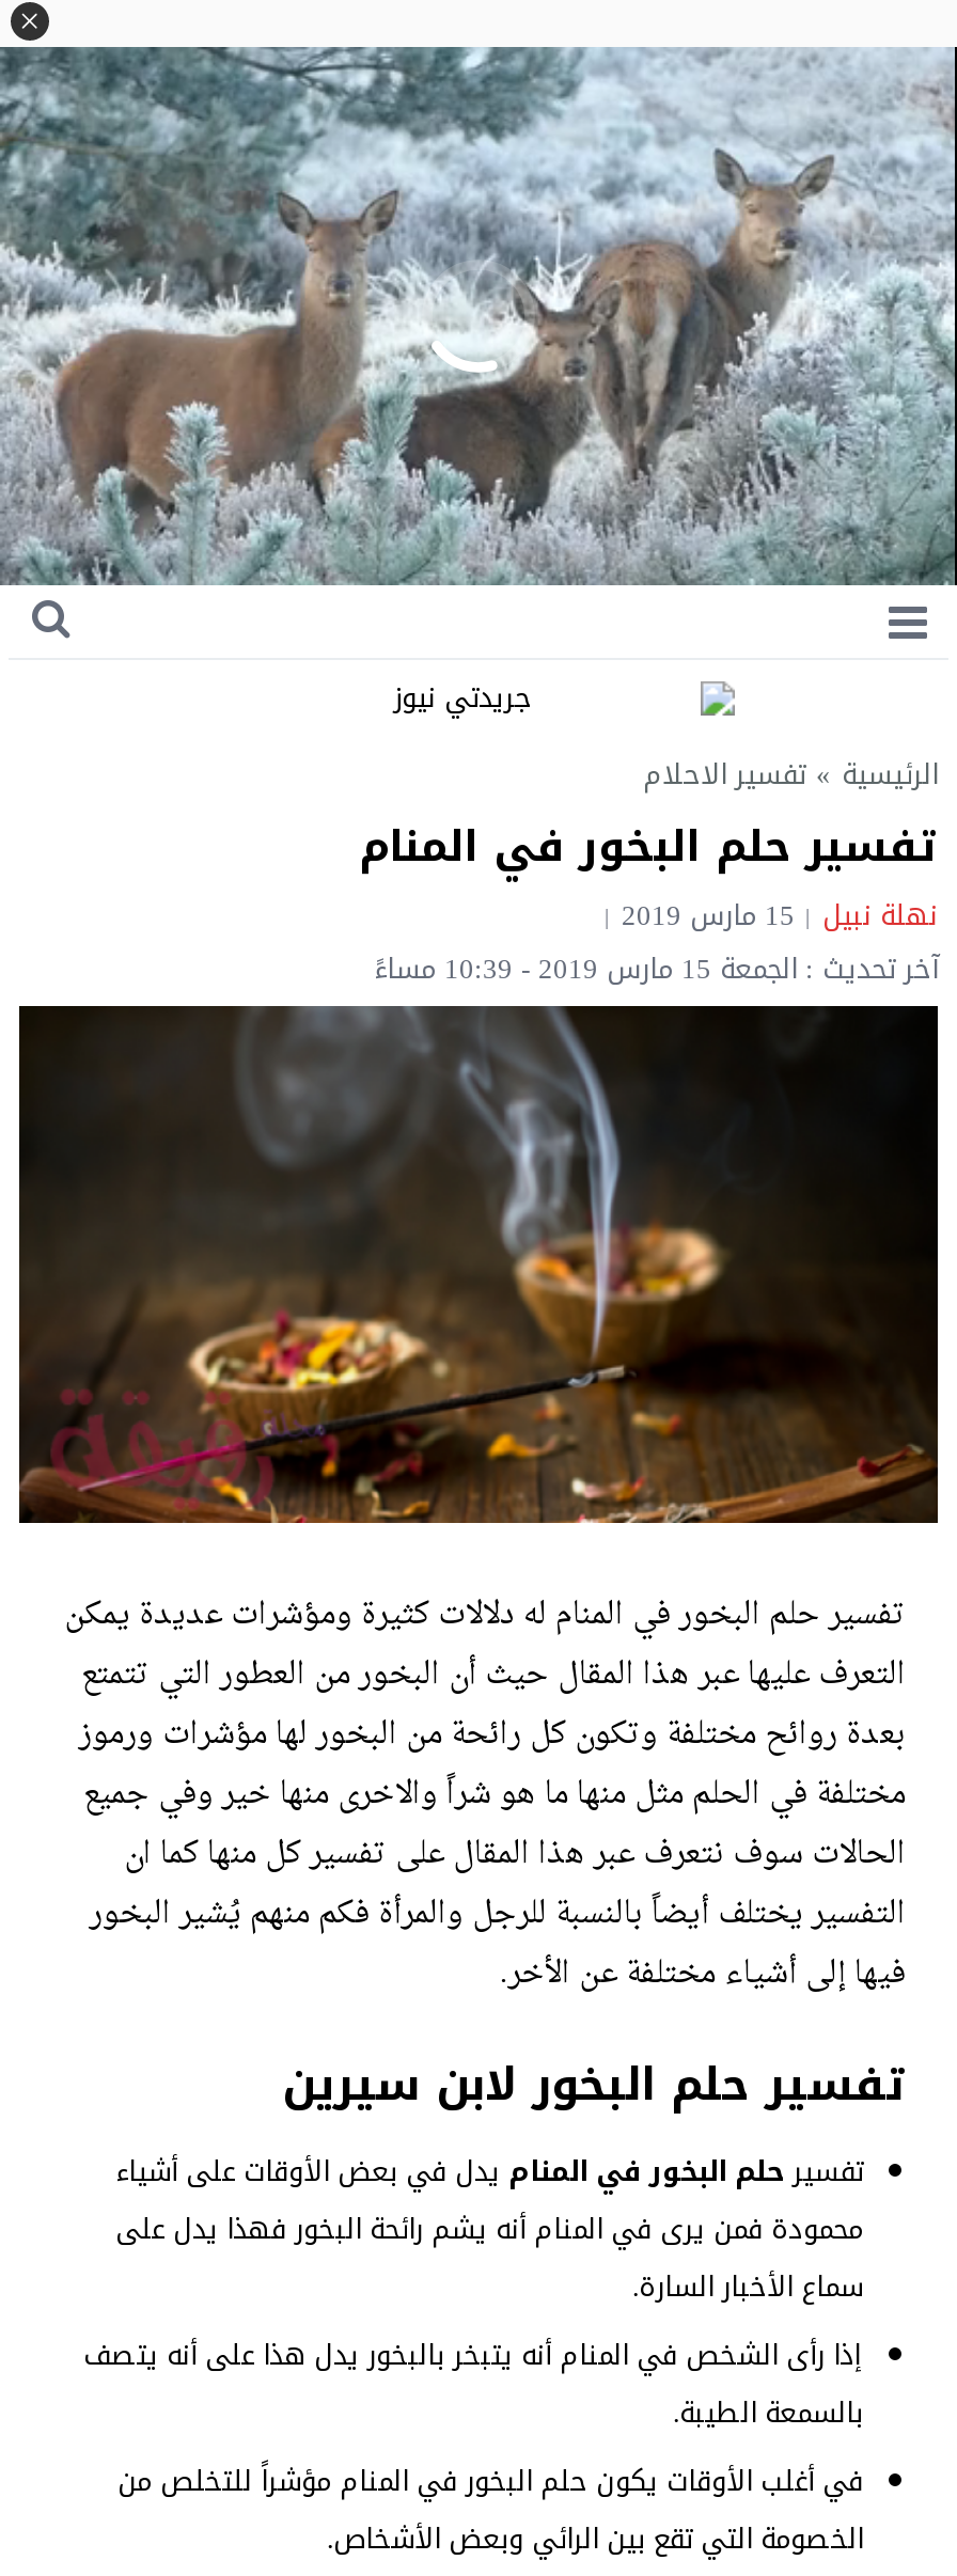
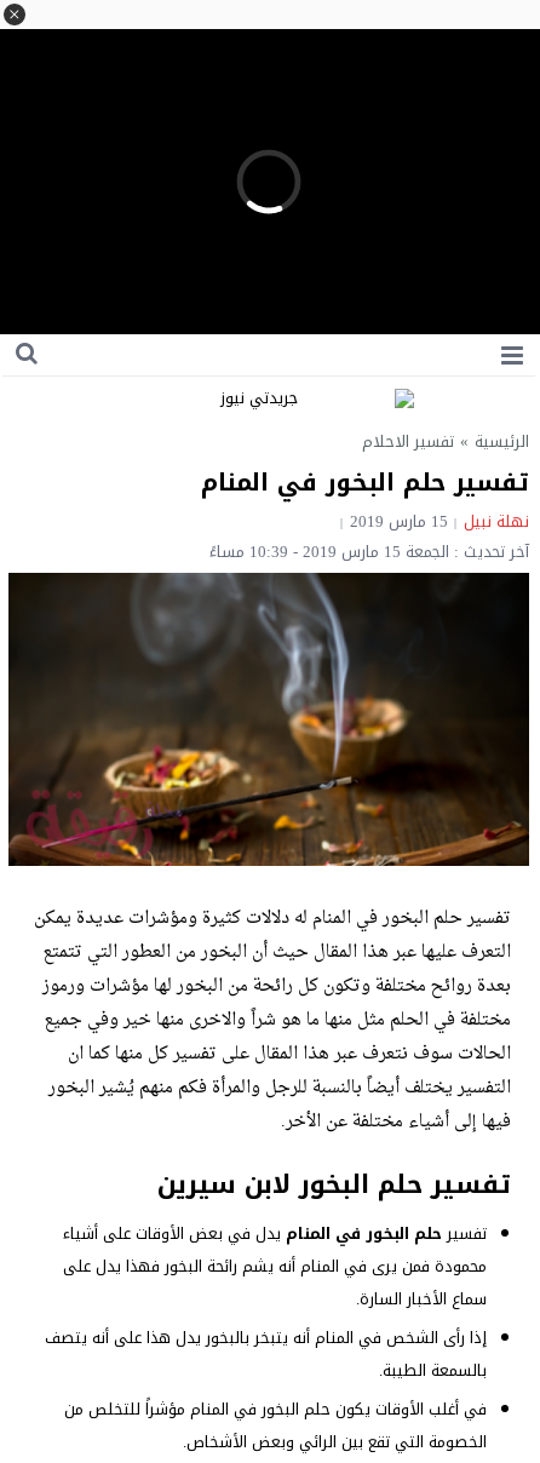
- [image]
